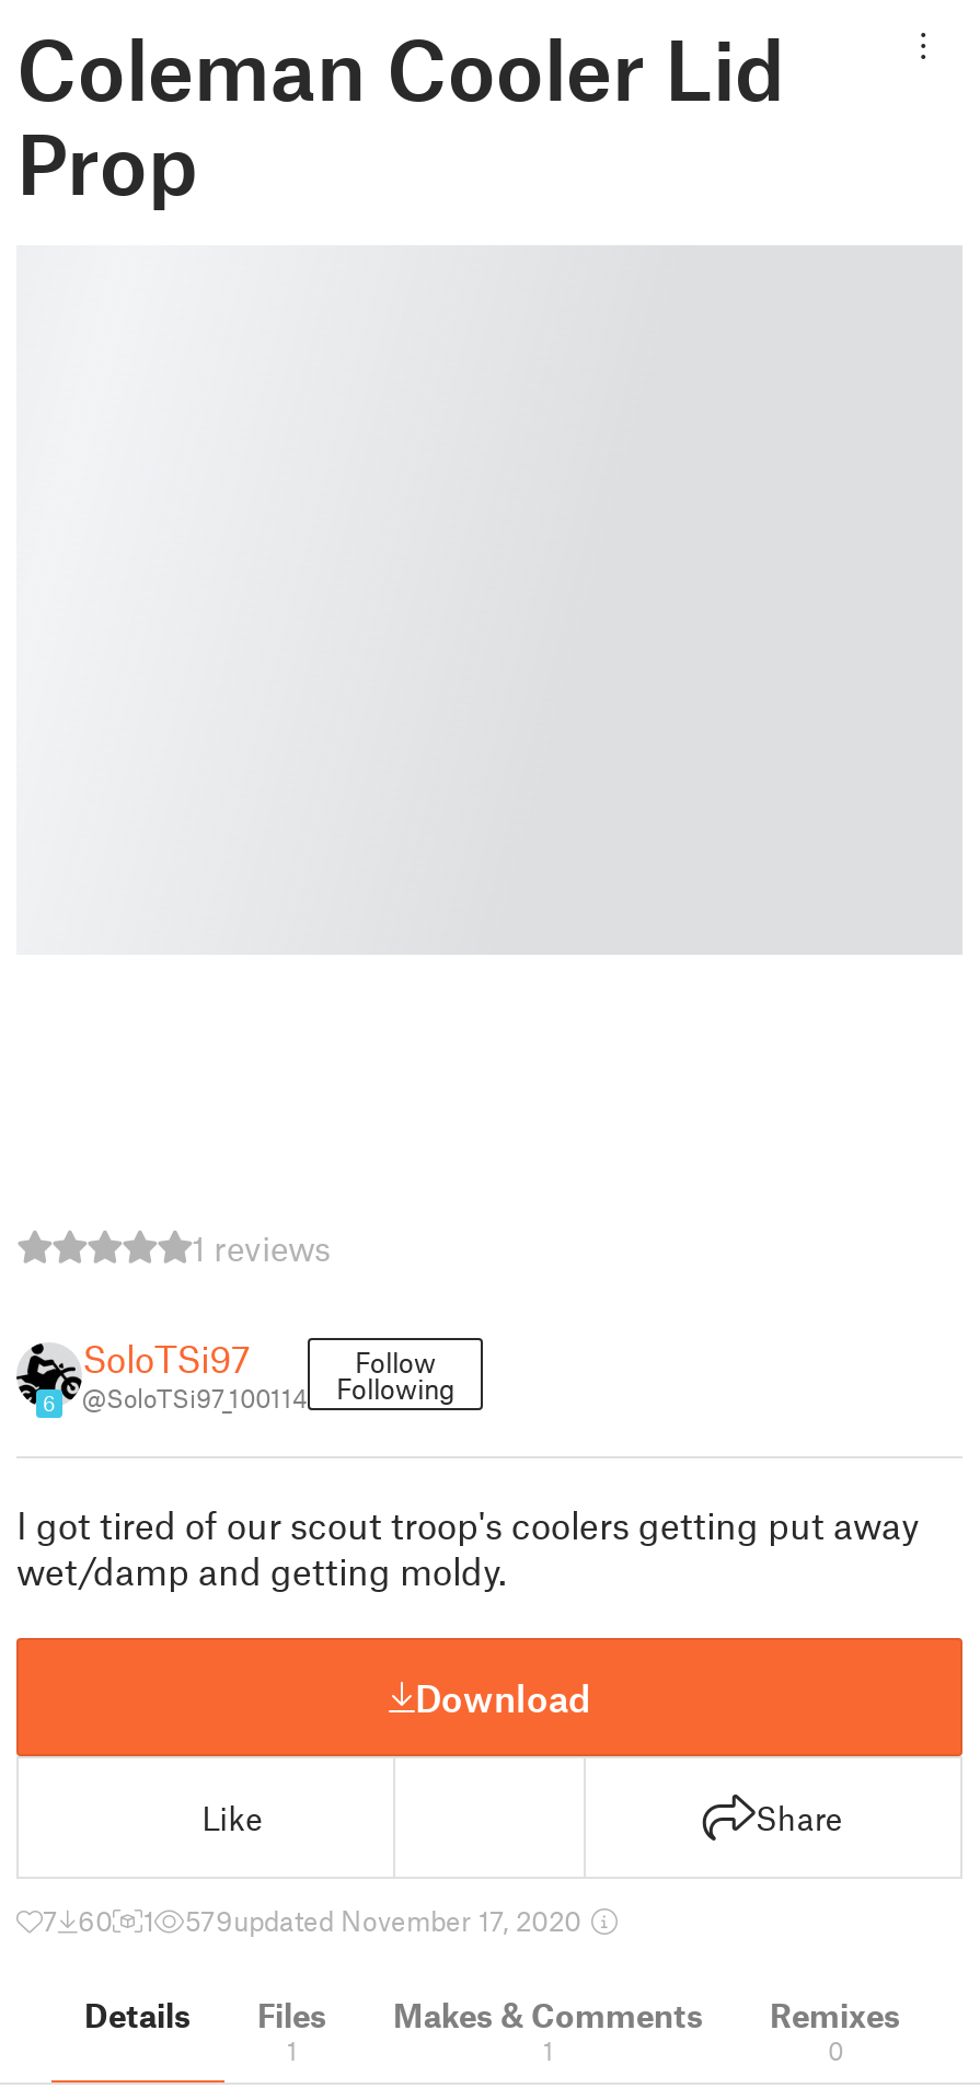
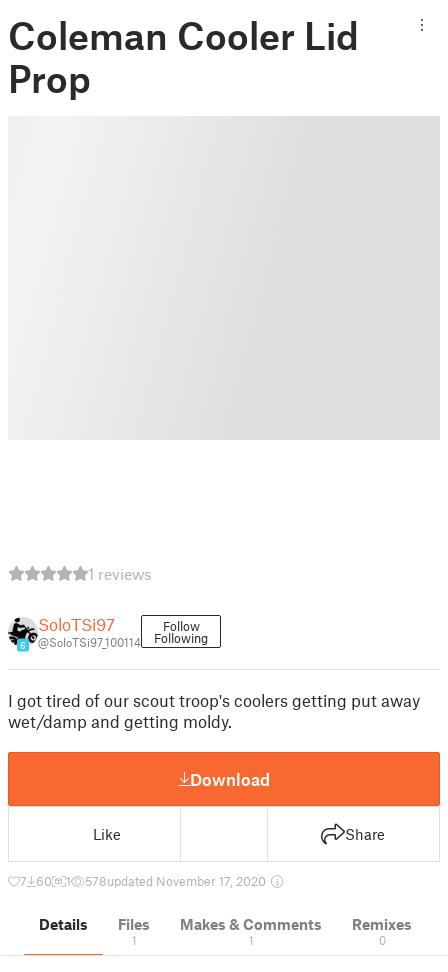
- 579updated November 17, 2020
+ 578updated November 17, 2020
